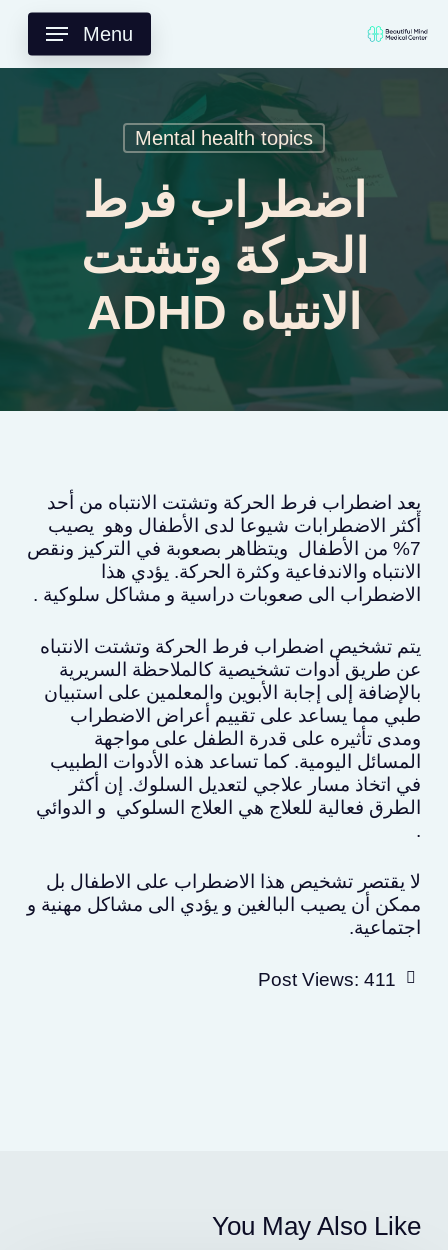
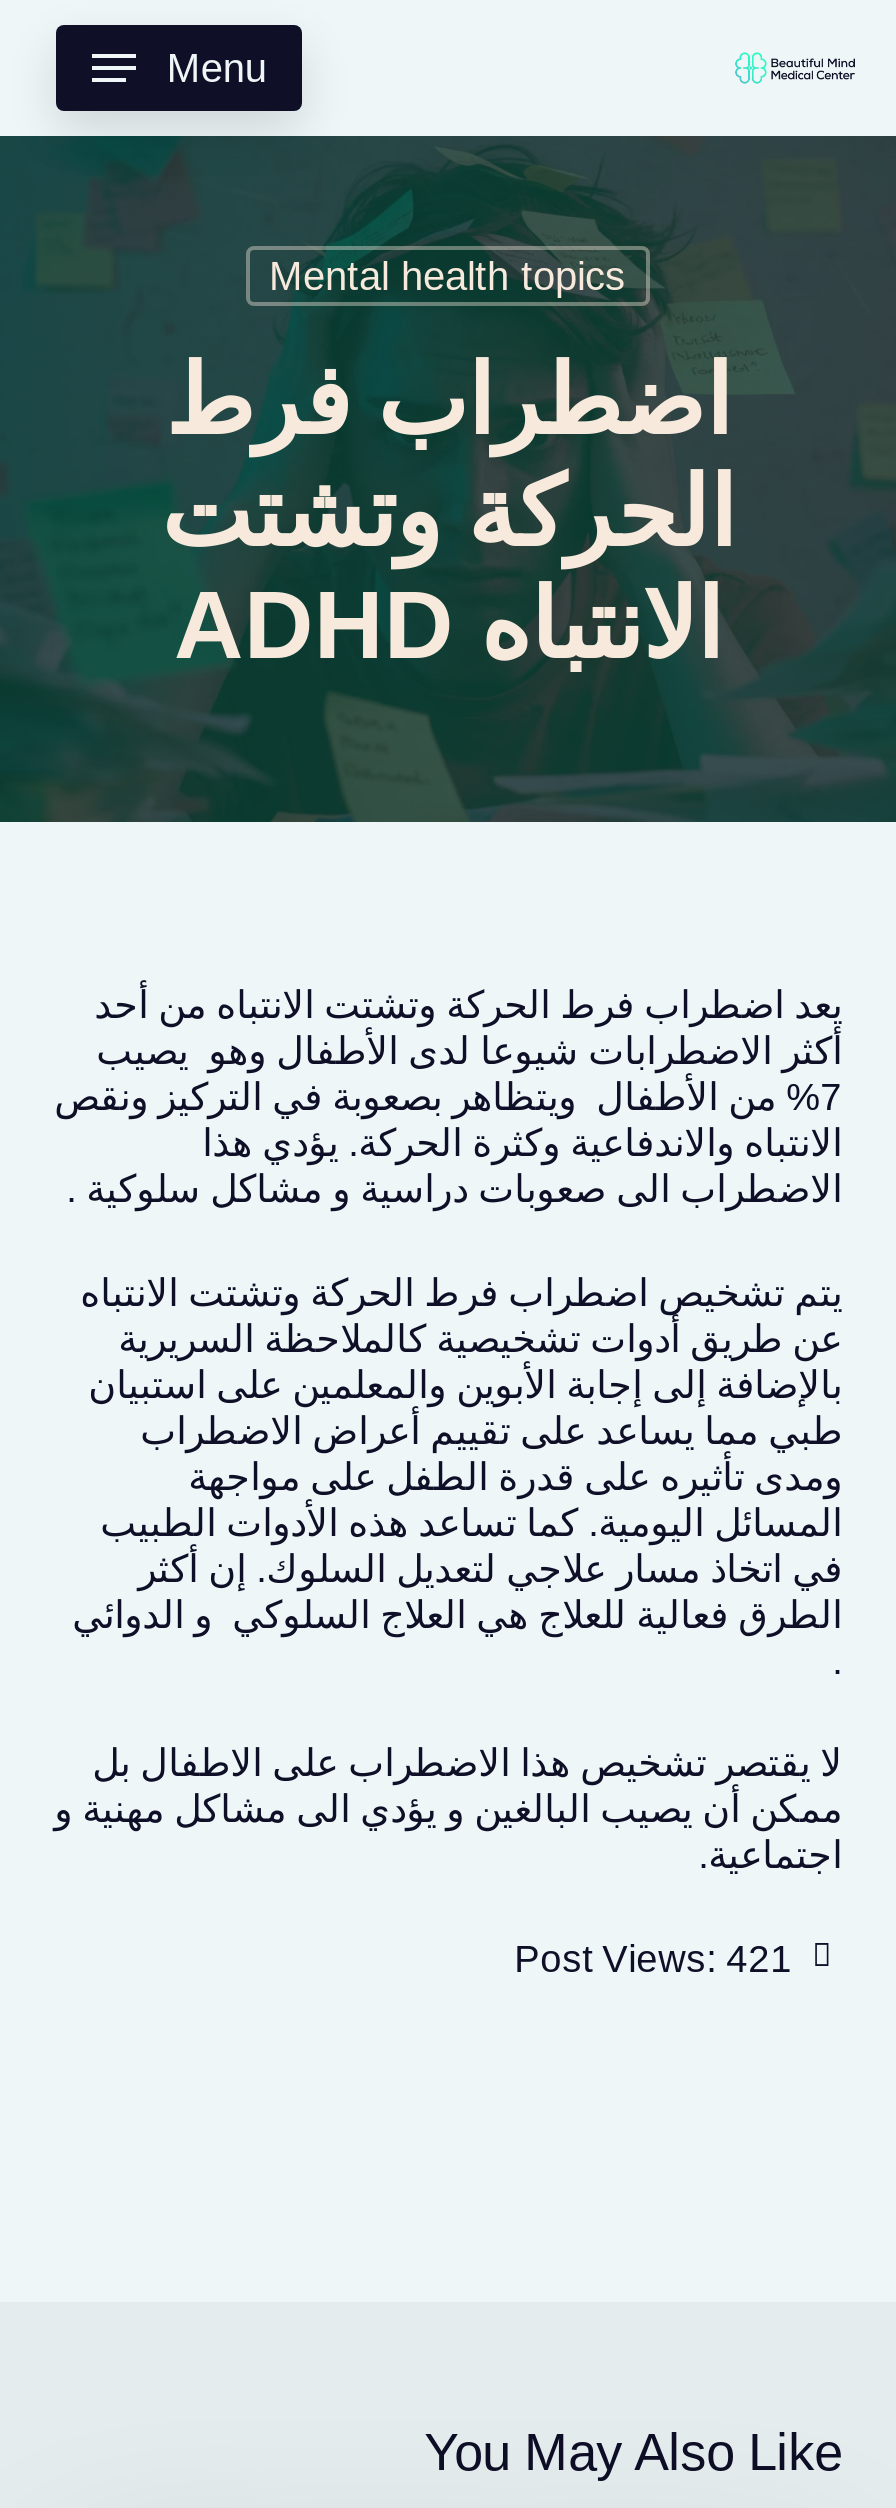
- Post Views: 411
+ Post Views: 421
